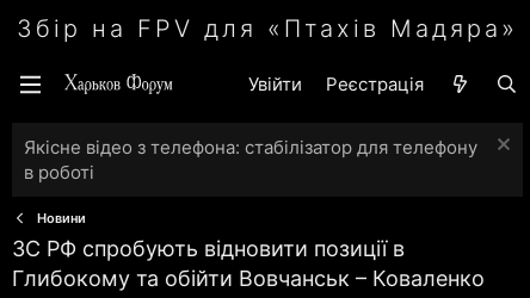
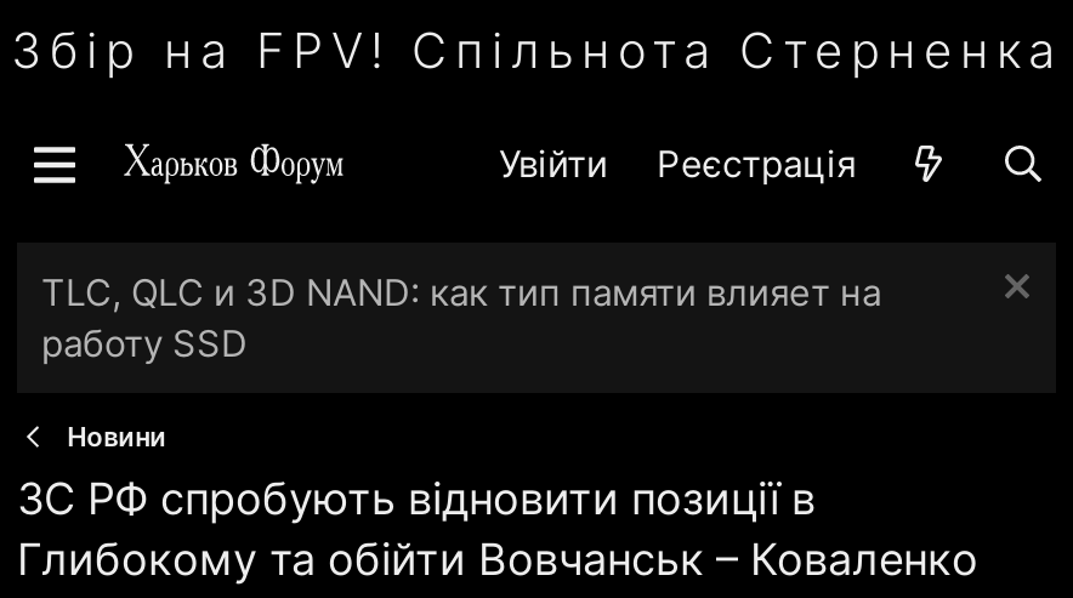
- Збір на FPV для «Птахів Мадяра»
+ Збір на FPV! Спільнота Стерненка

- Якісне відео з телефона: стабілізатор для телефону
- в роботі
+ TLC, QLC и 3D NAND: как тип памяти влияет на
+ работу SSD
